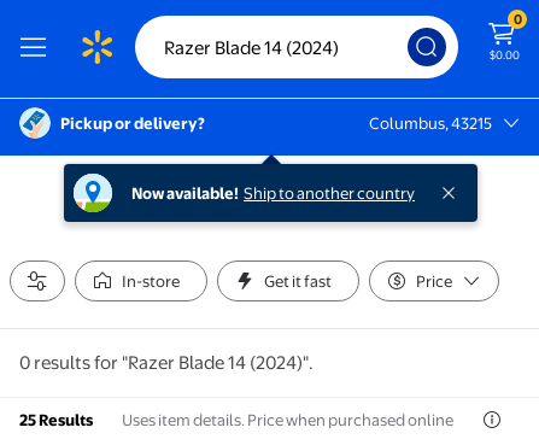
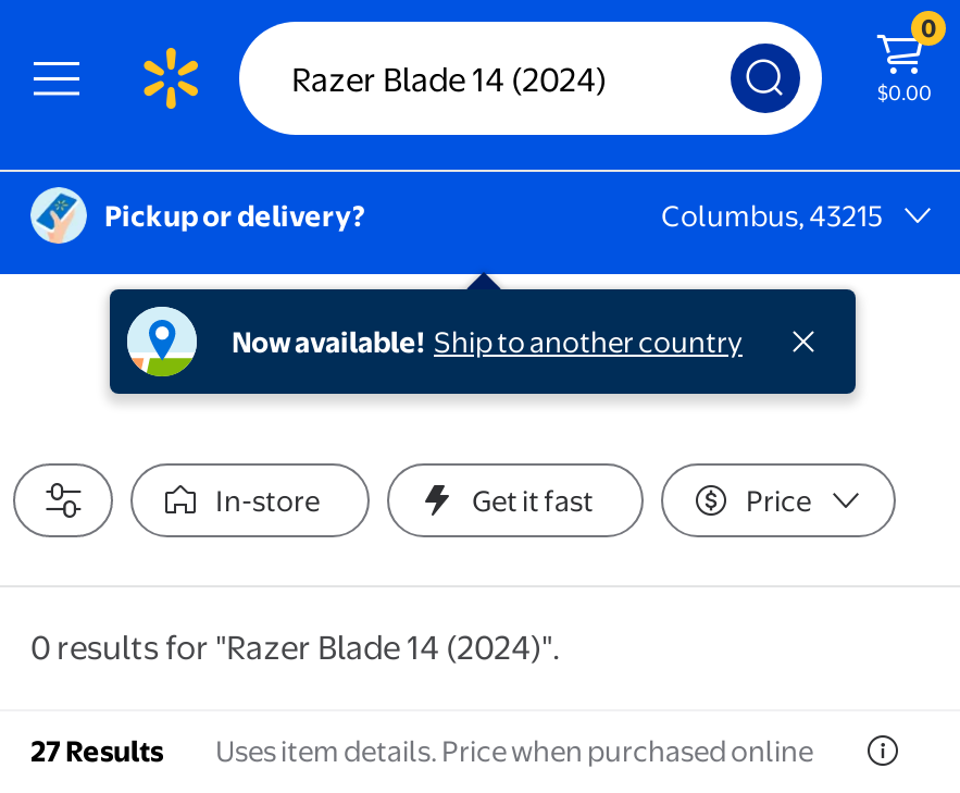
- 25 Results Uses item details. Price when purchased online
+ 27 Results Uses item details. Price when purchased online
